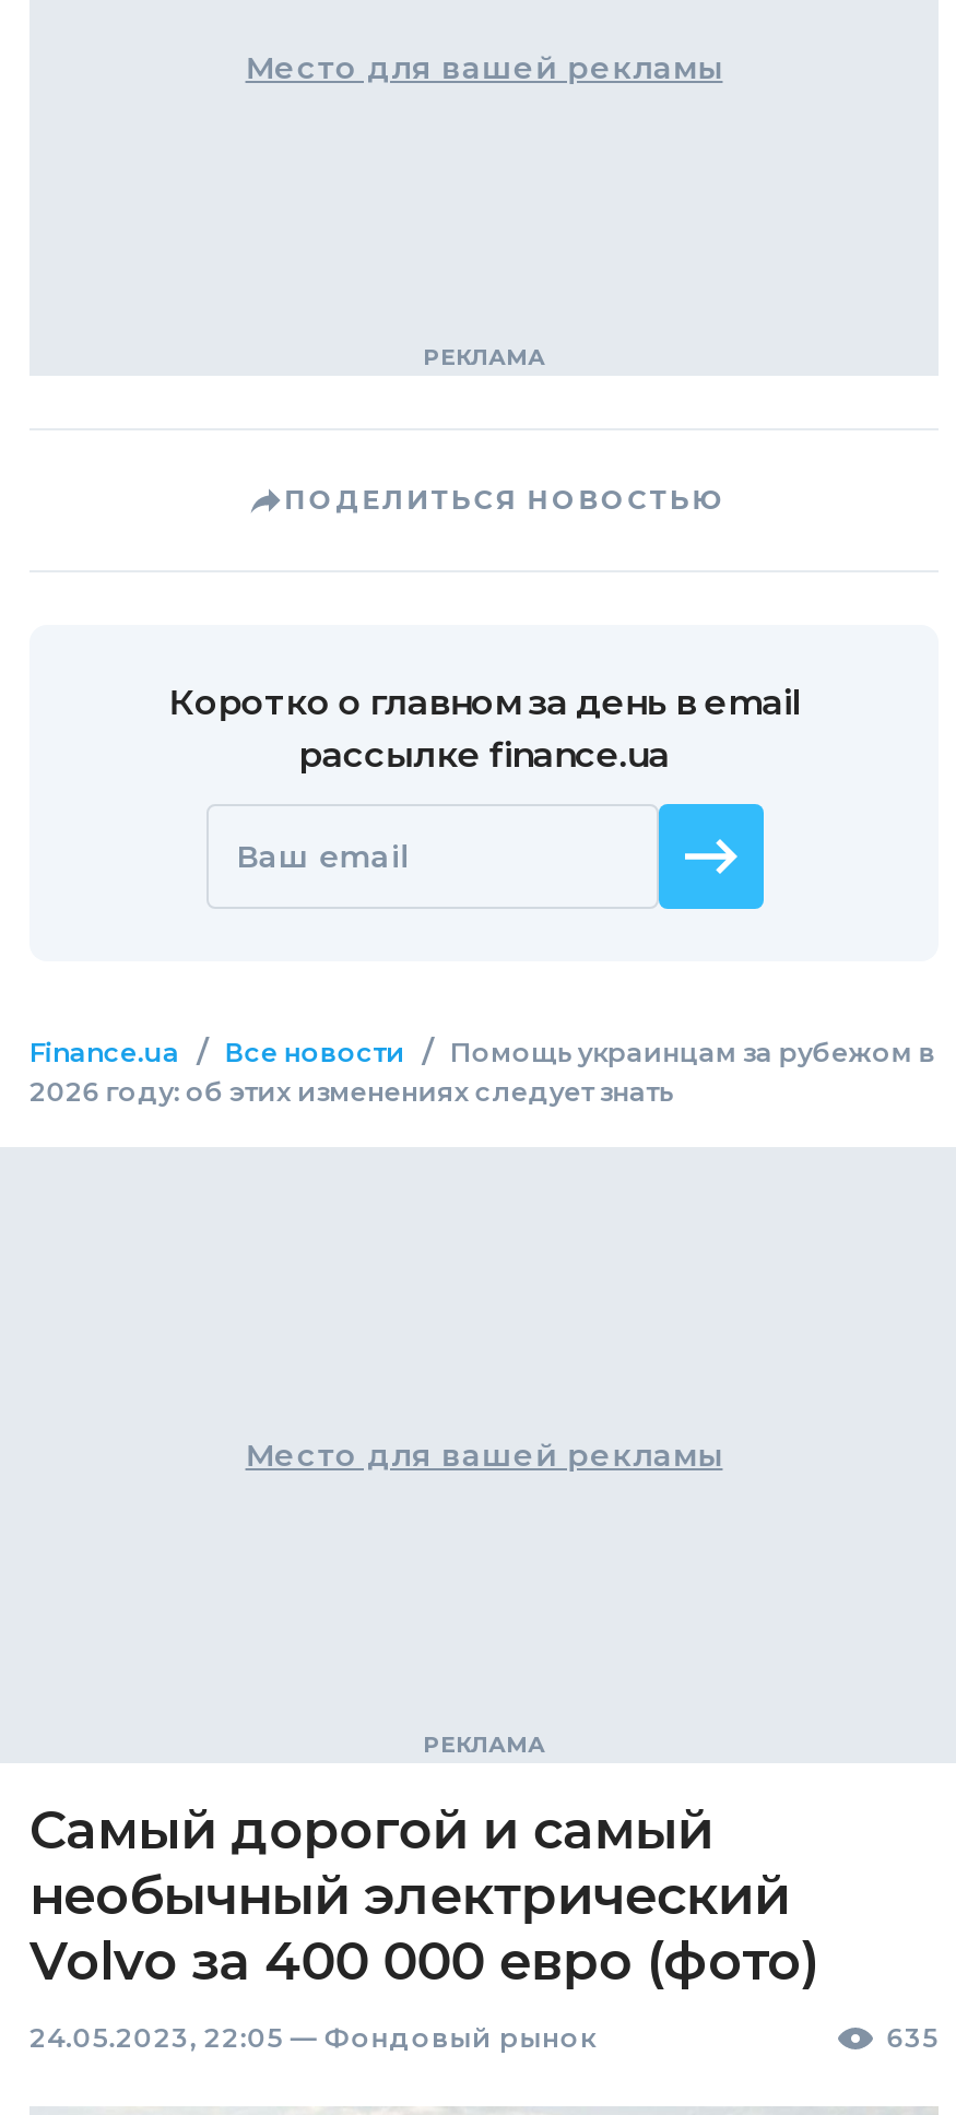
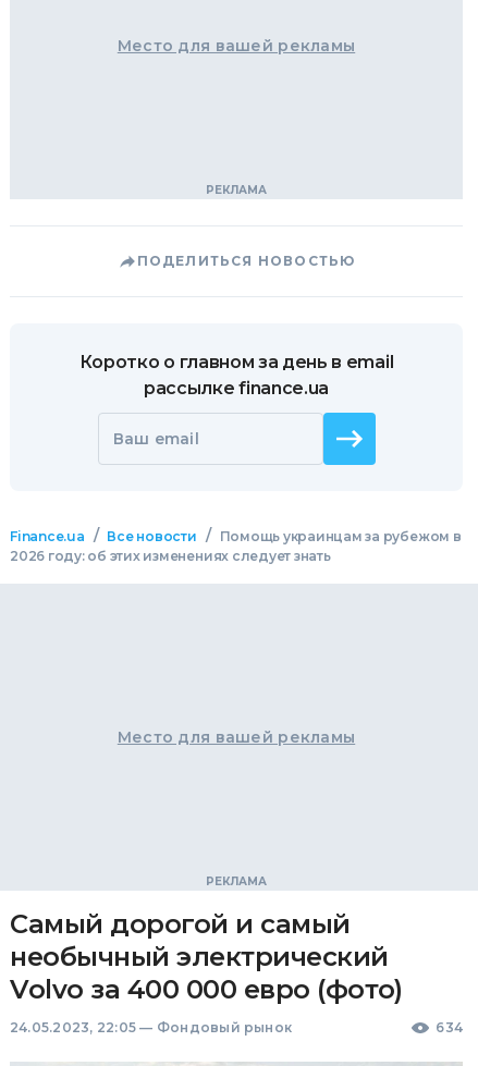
- 635
+ 634
